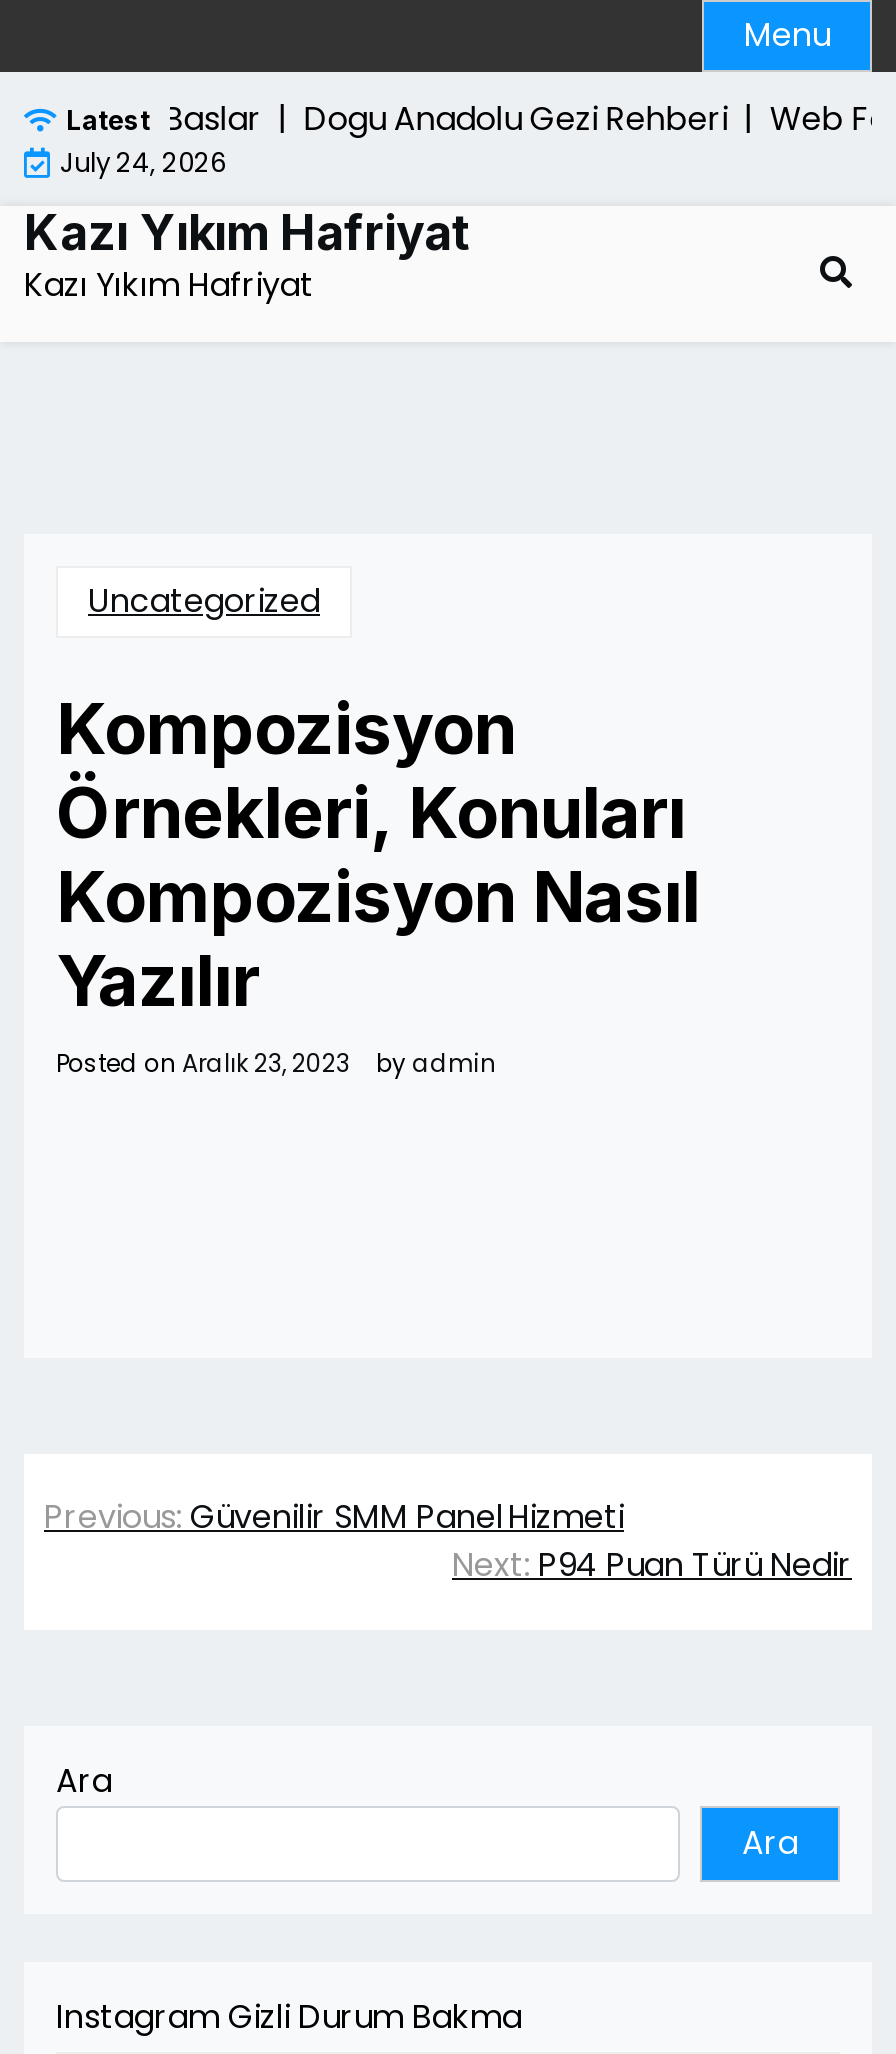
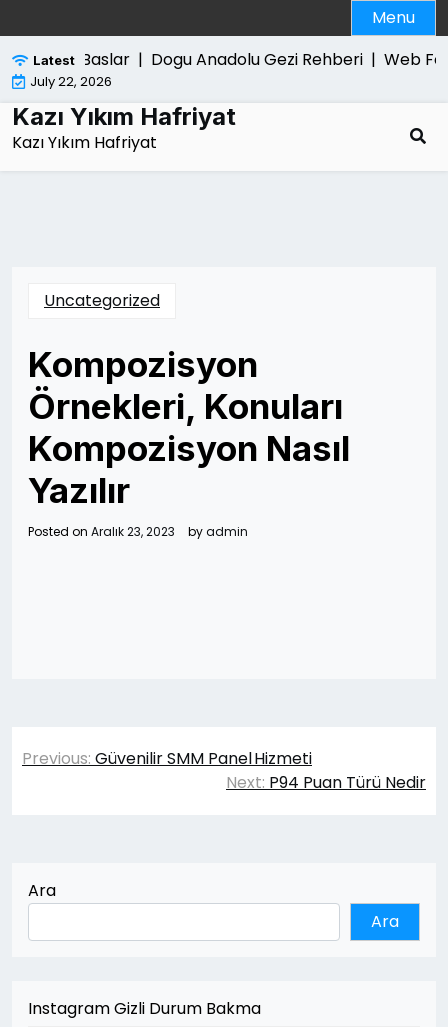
- July 24, 2026
+ July 22, 2026
